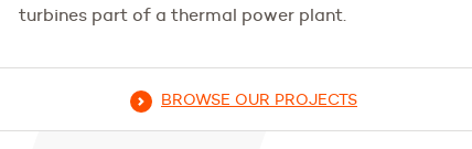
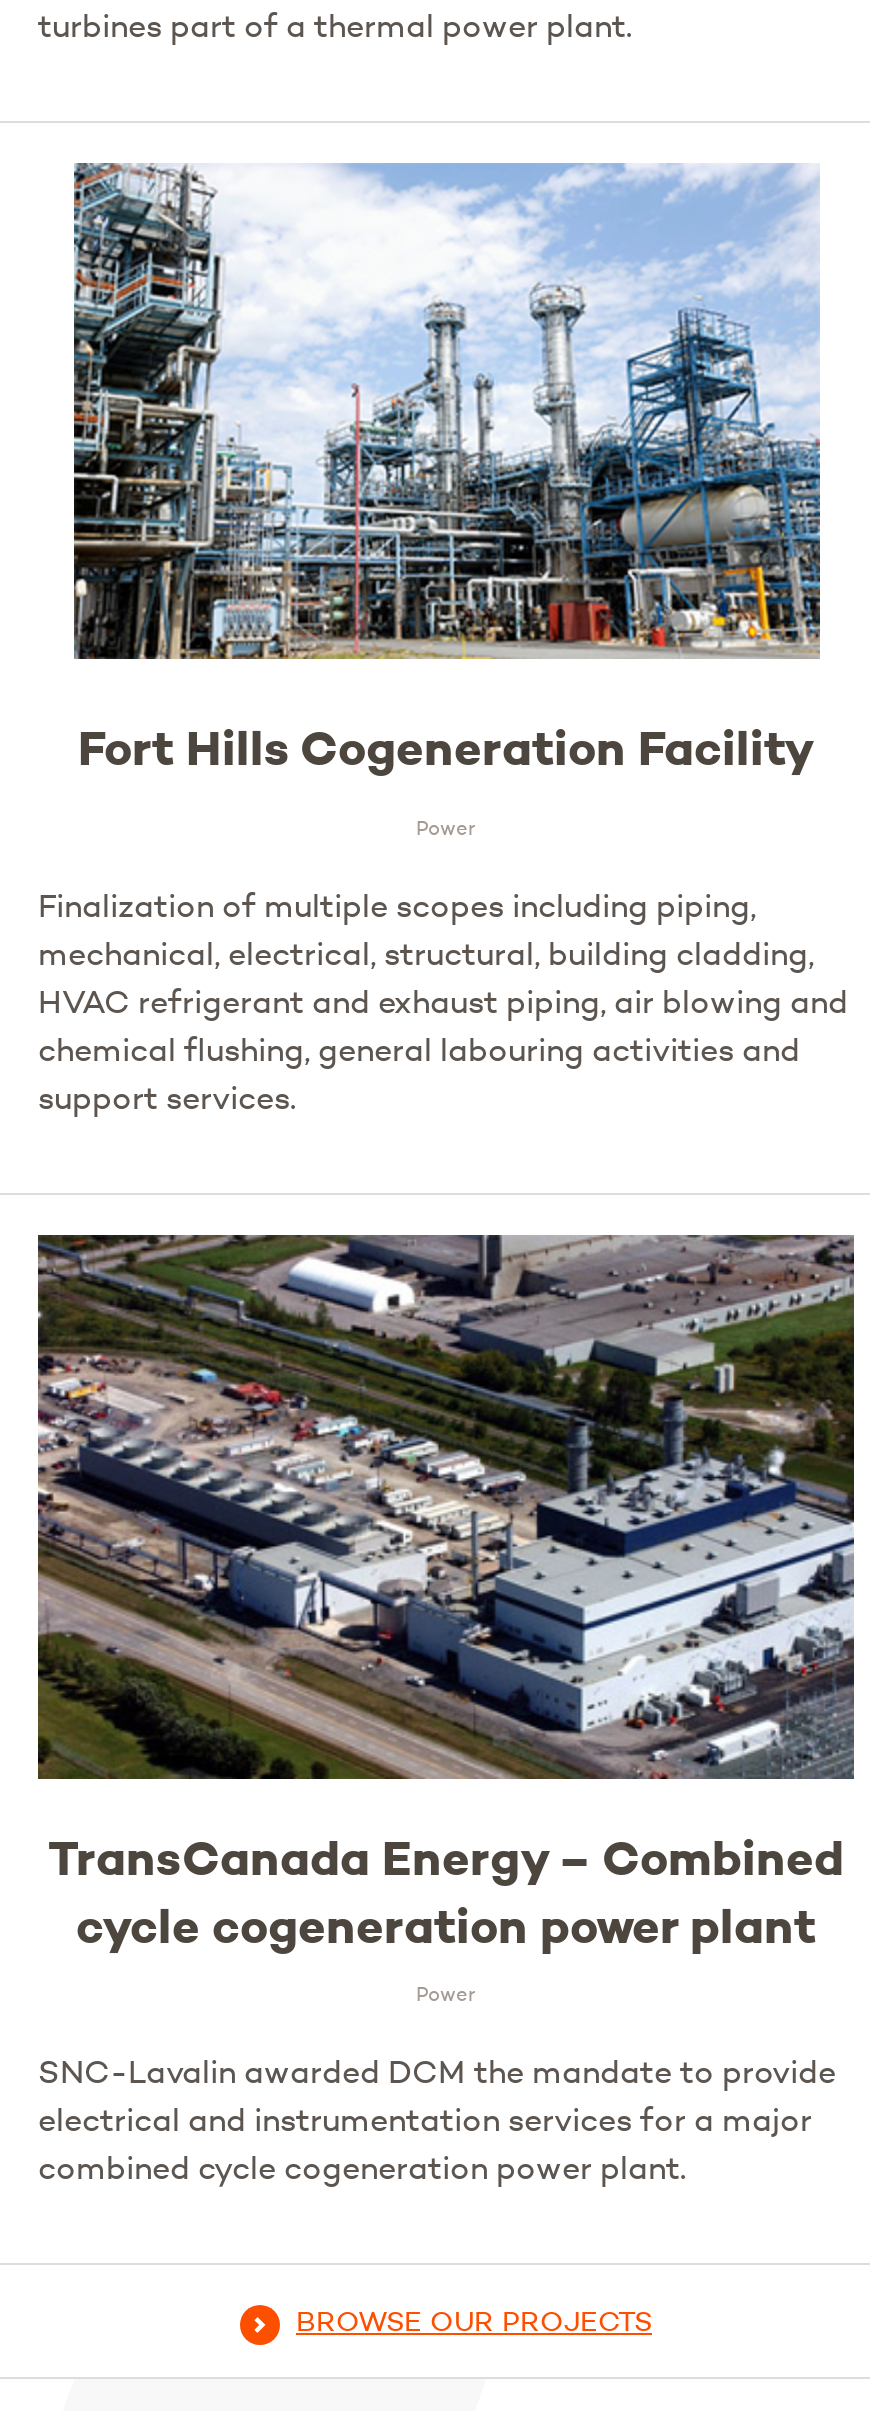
+ [image]
+ TransCanada Energy – Combined
+ cycle cogeneration power plant
+ Power
+ SNC-Lavalin awarded DCM the mandate to provide
+ electrical and instrumentation services for a major
+ combined cycle cogeneration power plant.

+ [image]
+ Fort Hills Cogeneration Facility
+ Power
+ Finalization of multiple scopes including piping,
+ mechanical, electrical, structural, building cladding,
+ HVAC refrigerant and exhaust piping, air blowing and
+ chemical flushing, general labouring activities and
+ support services.
